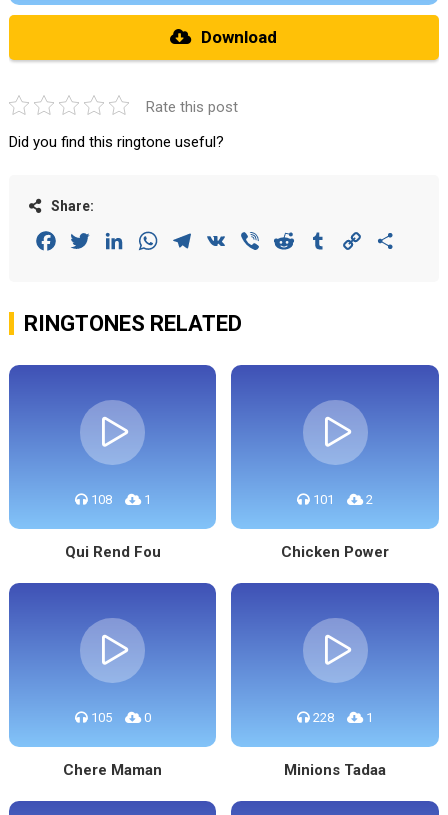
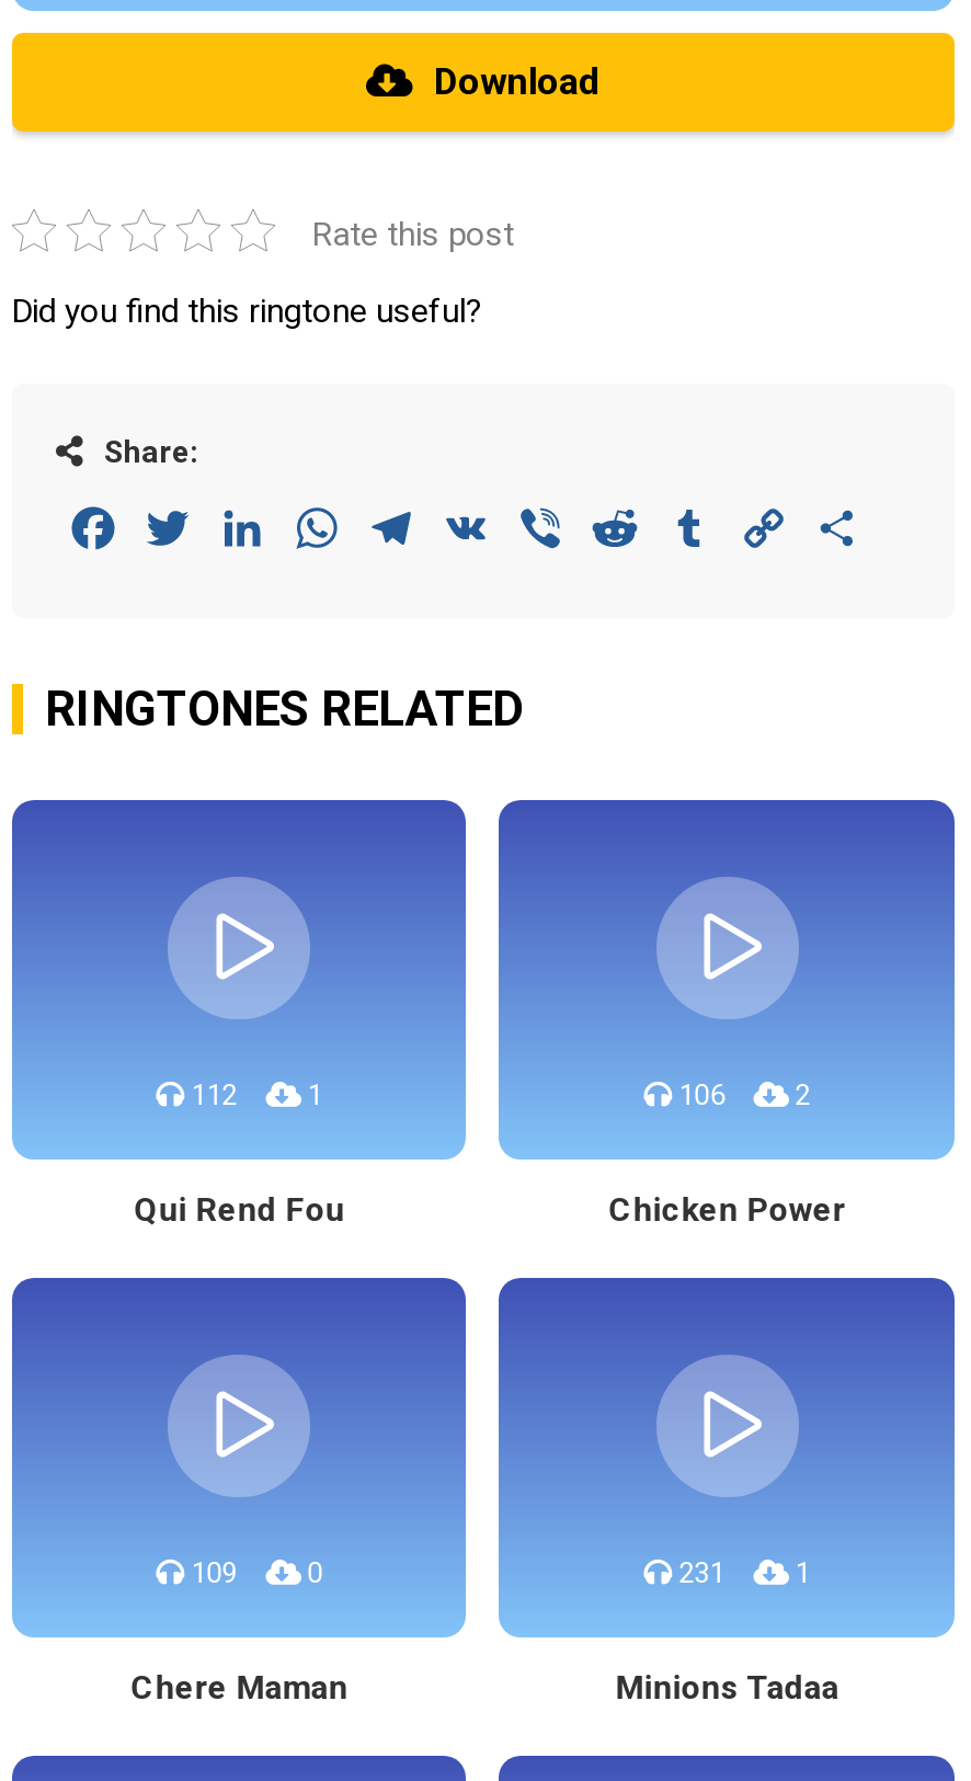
- 108 1
+ 112 1

- 101 2
+ 106 2

- 105 0
+ 109 0

- 228 1
+ 231 1
